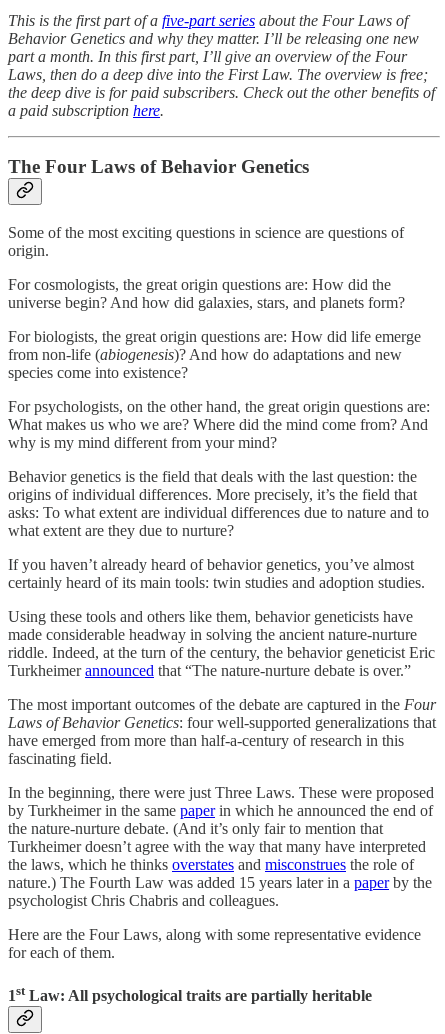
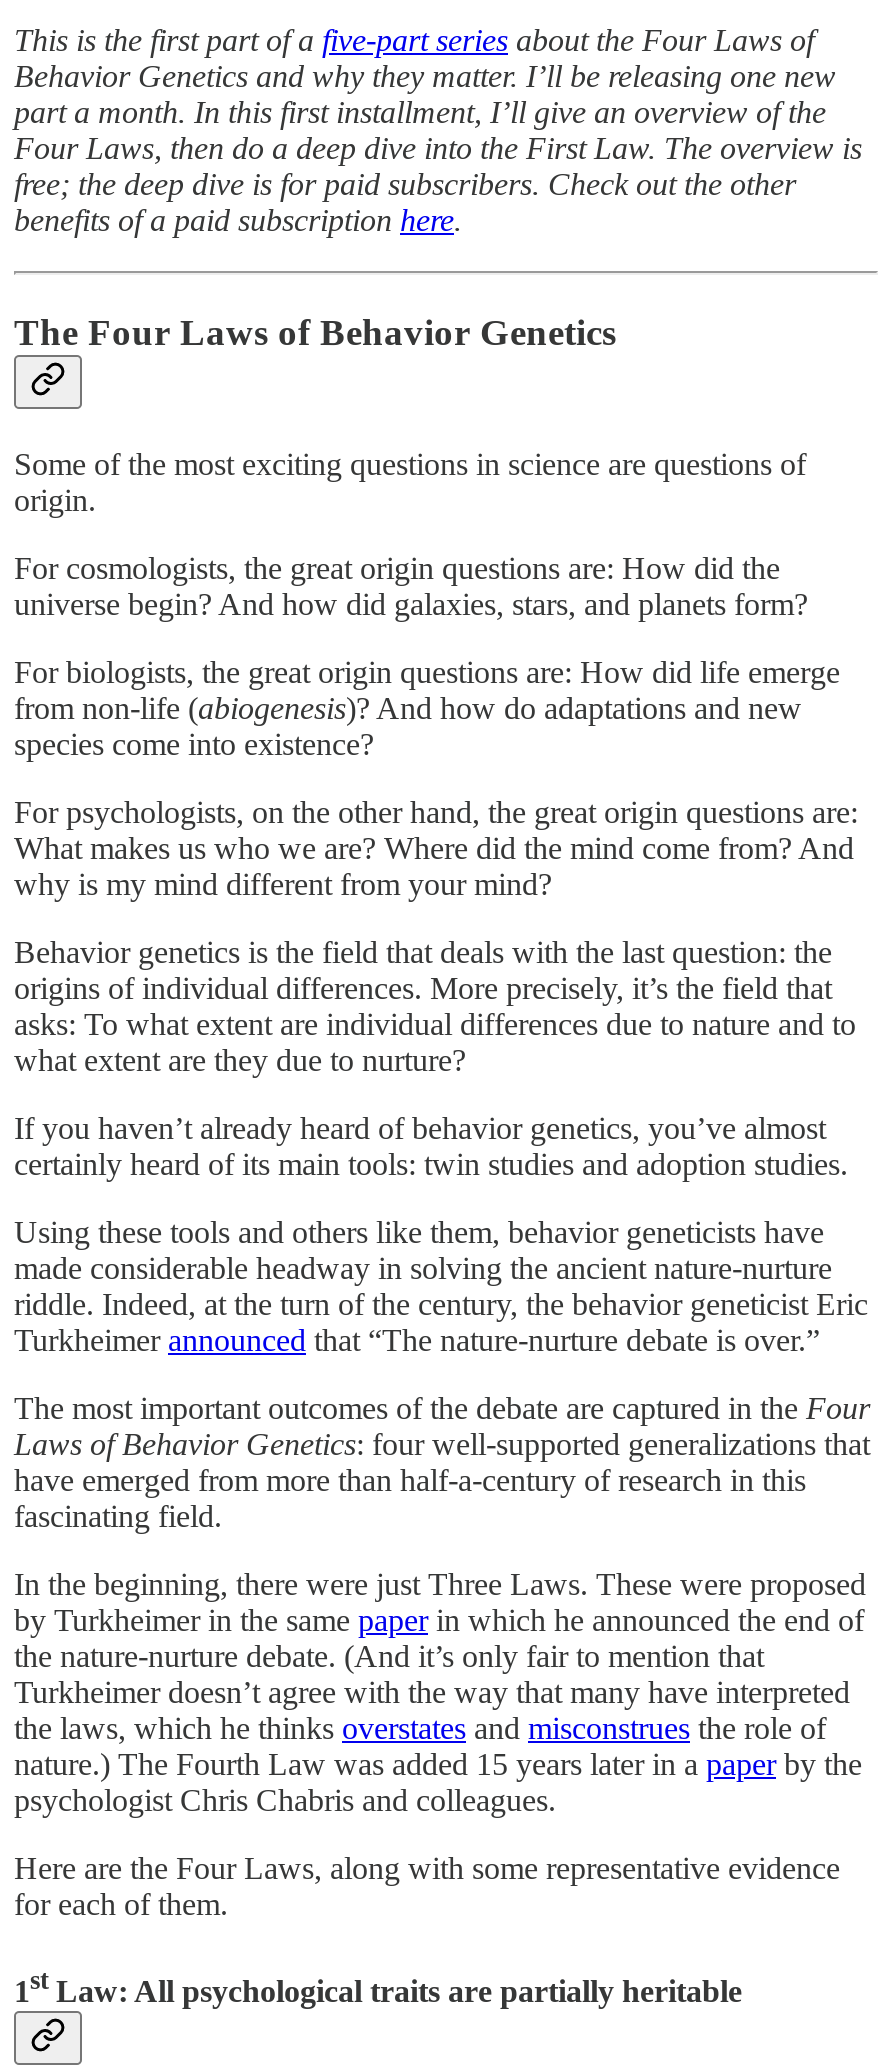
- part a month. In this first part, I’ll give an overview of the Four
- Laws, then do a deep dive into the First Law. The overview is free;
- the deep dive is for paid subscribers. Check out the other benefits of
- a paid subscription here.
+ part a month. In this first installment, I’ll give an overview of the
+ Four Laws, then do a deep dive into the First Law. The overview is
+ free; the deep dive is for paid subscribers. Check out the other
+ benefits of a paid subscription here.
